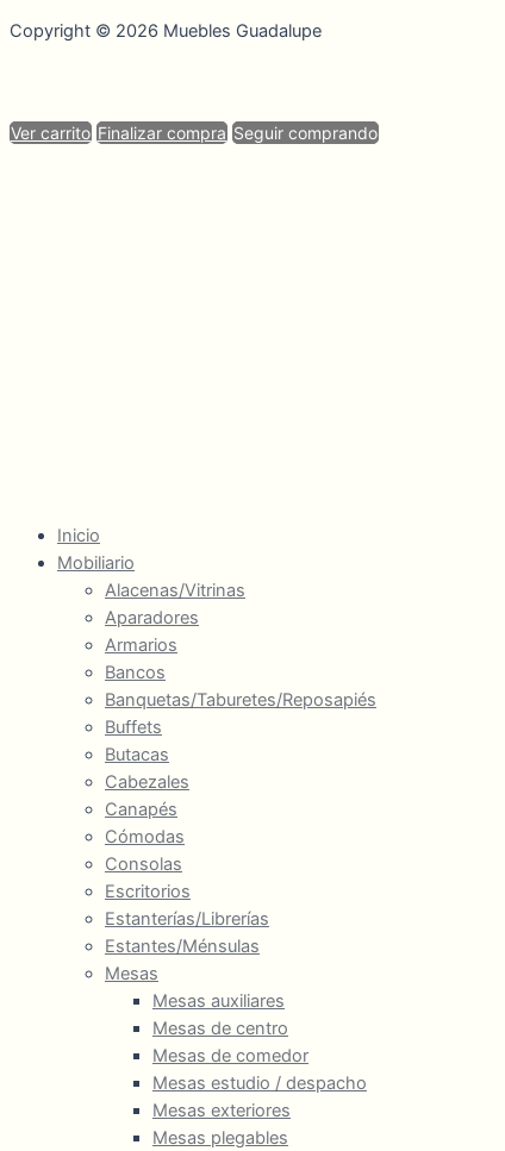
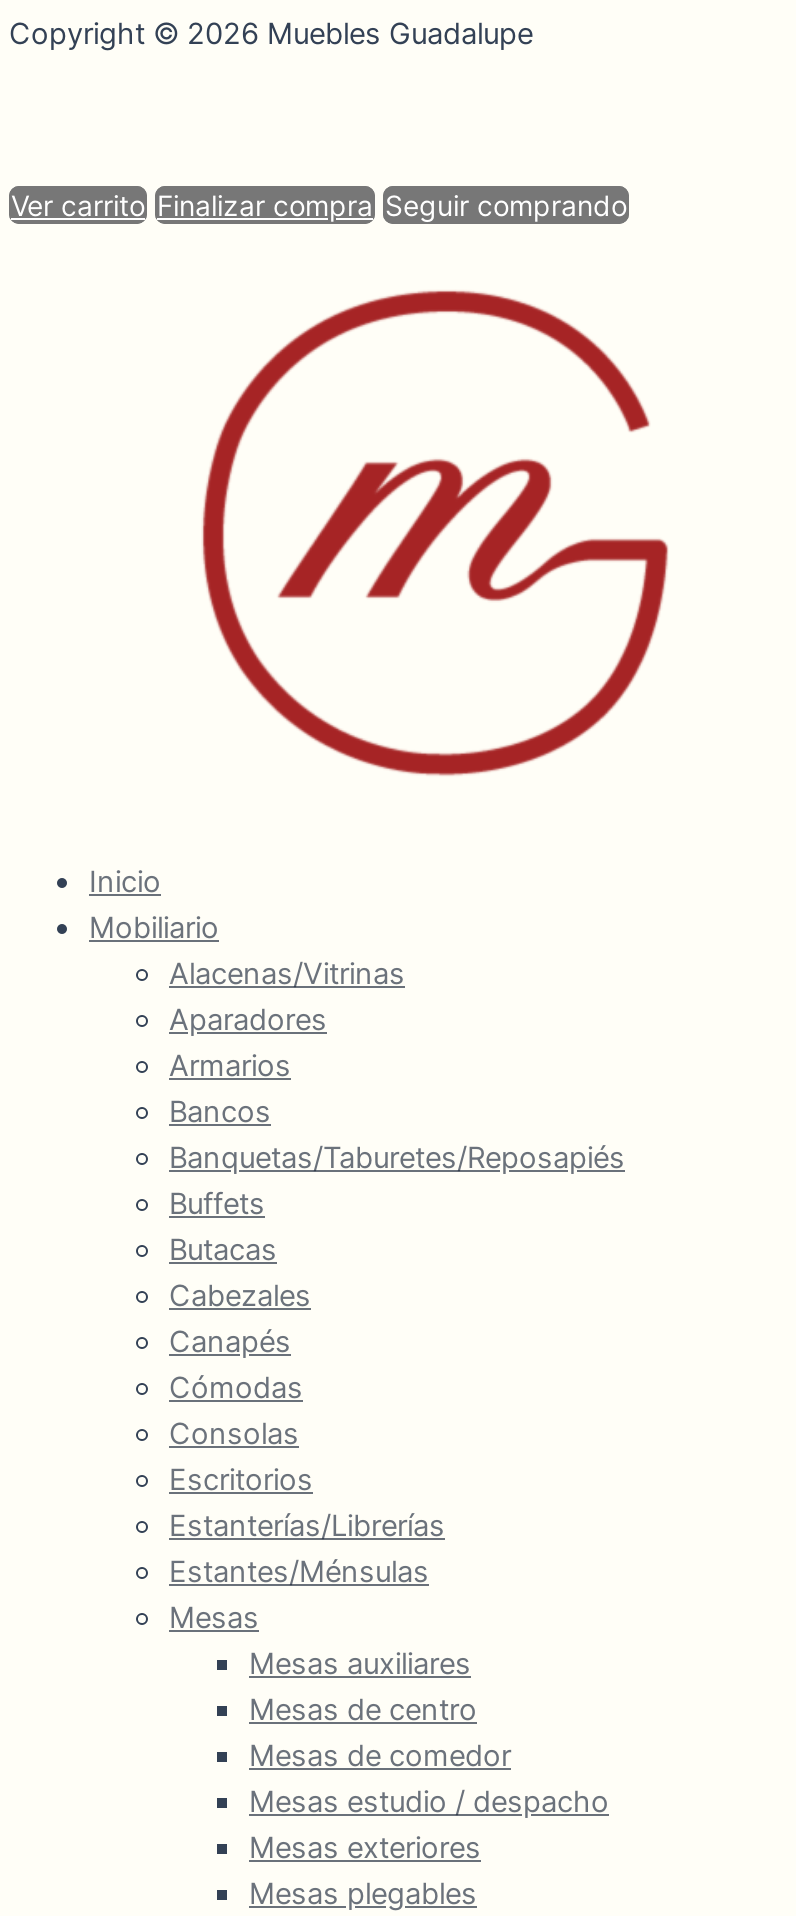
+ [image]
